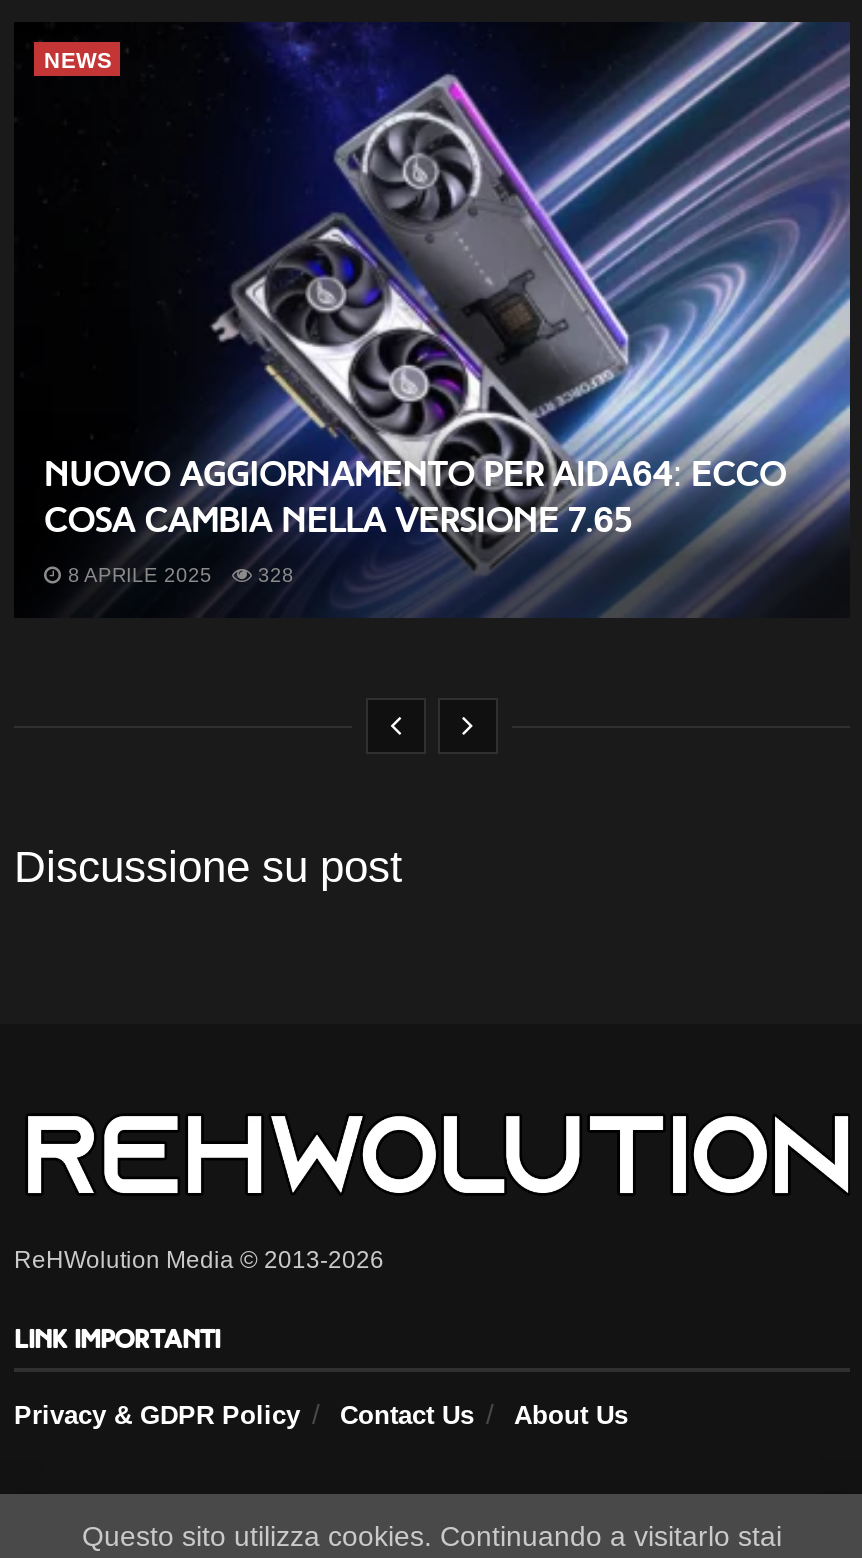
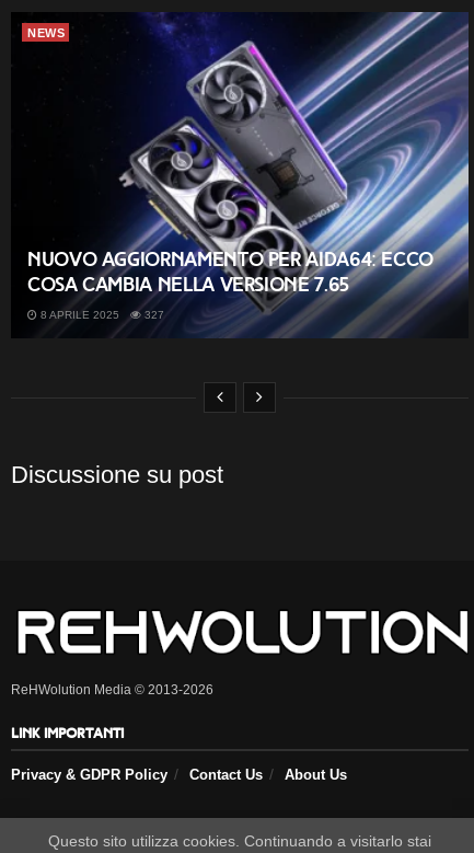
- 8 APRILE 2025 328
+ 8 APRILE 2025 327
